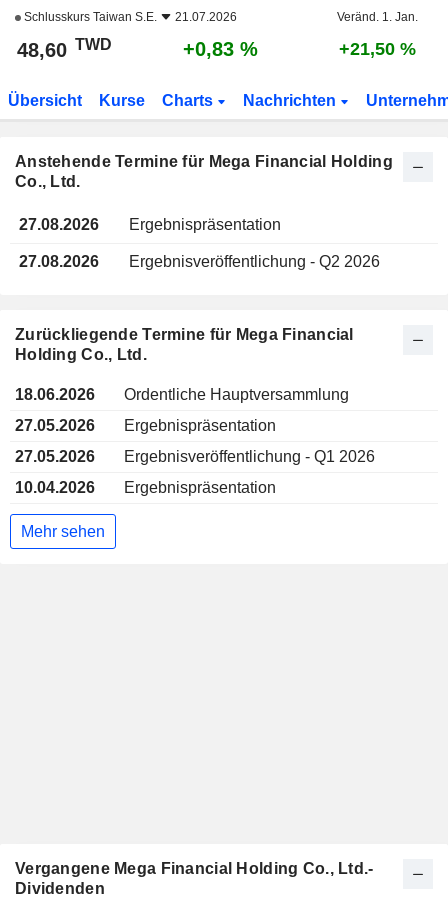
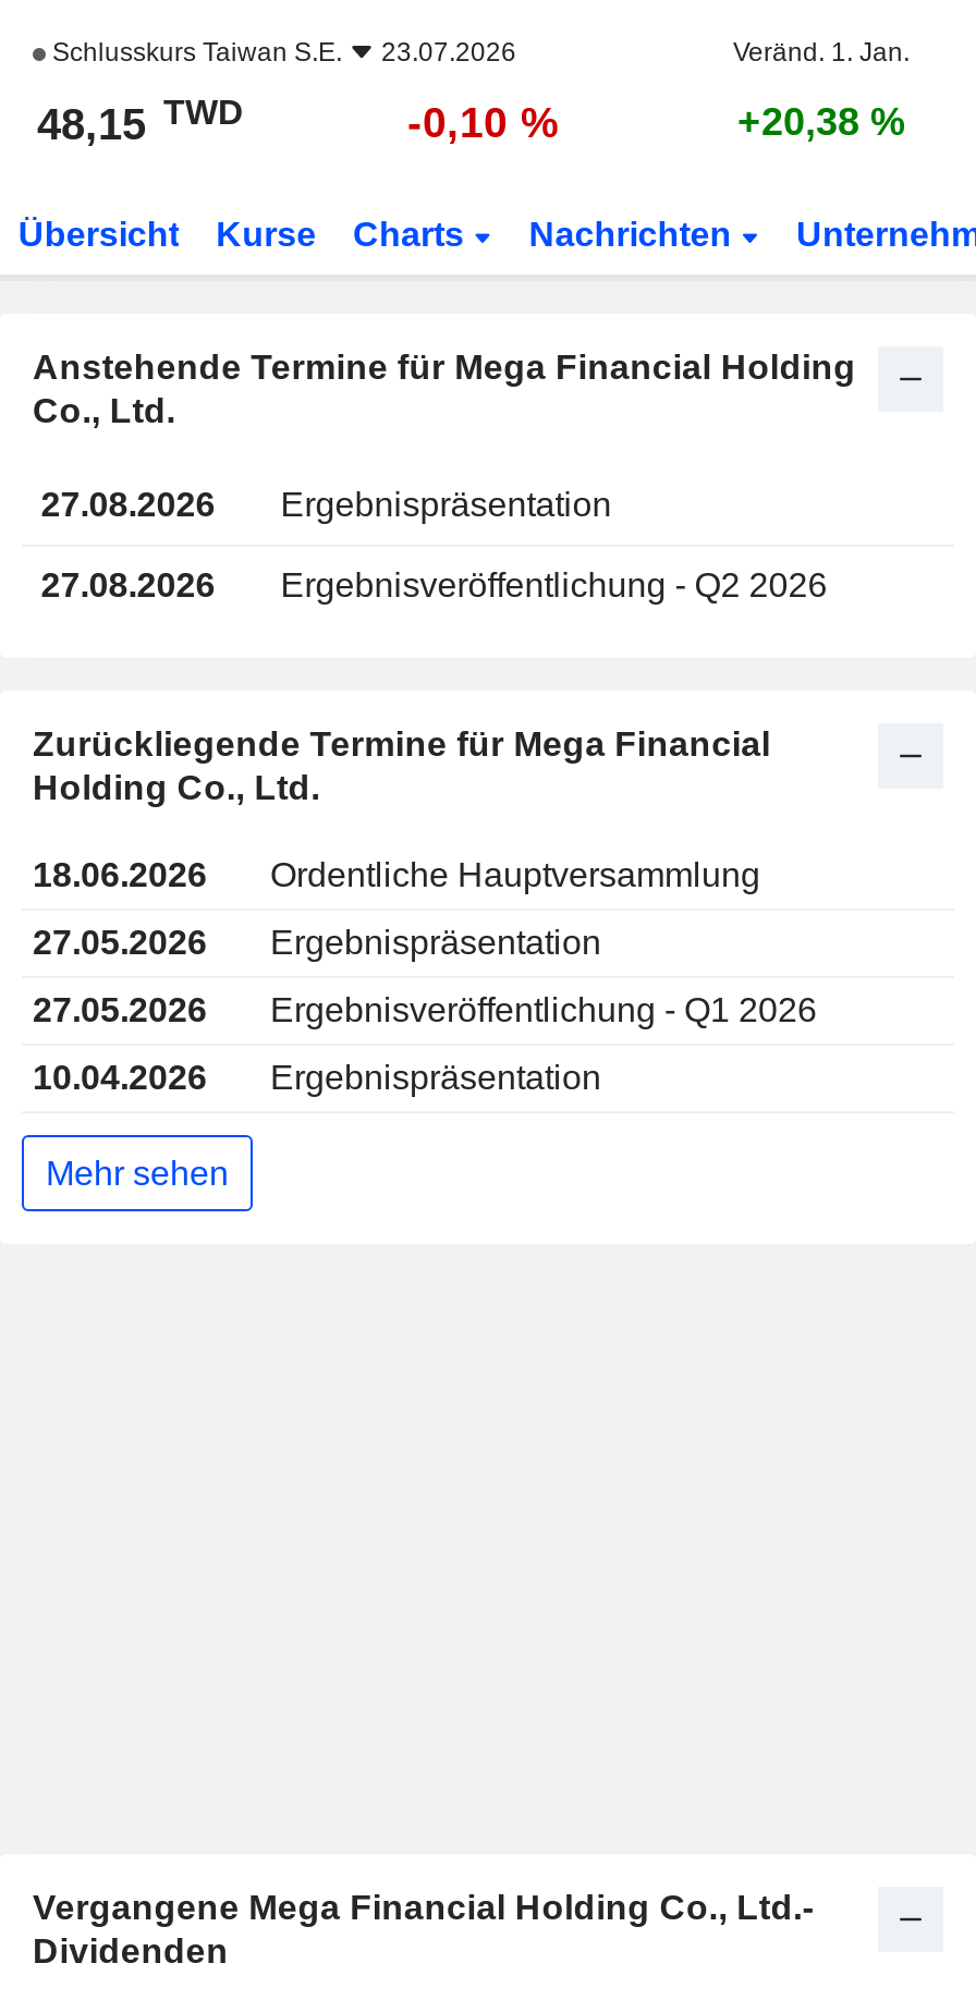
- Schlusskurs Taiwan S.E. 21.07.2026
+ Schlusskurs Taiwan S.E. 23.07.2026

- 48,60 TWD
+ 48,15 TWD

- +0,83 %
+ -0,10 %

- +21,50 %
+ +20,38 %
